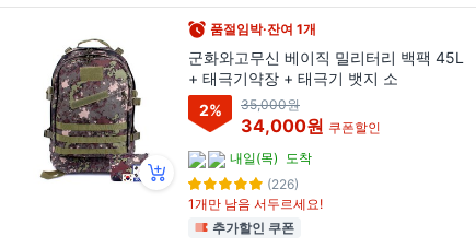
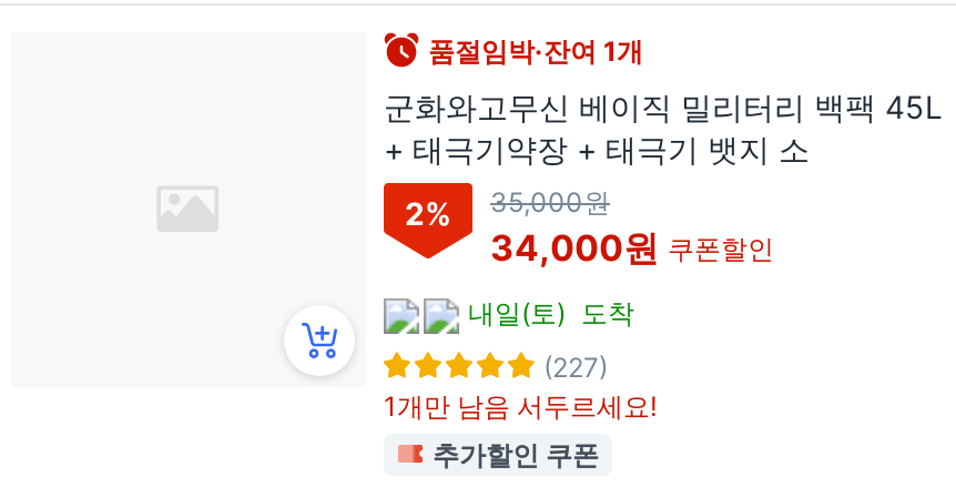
- [image]

- 내일(목) 도착
+ 내일(토) 도착

- (226)
+ (227)
